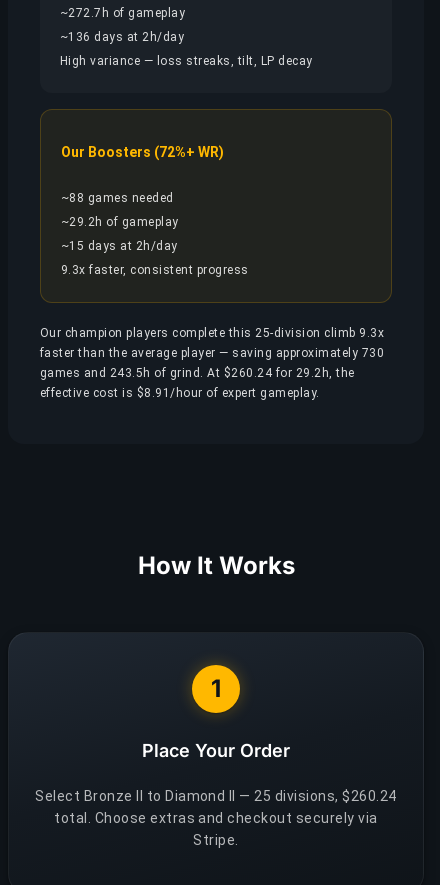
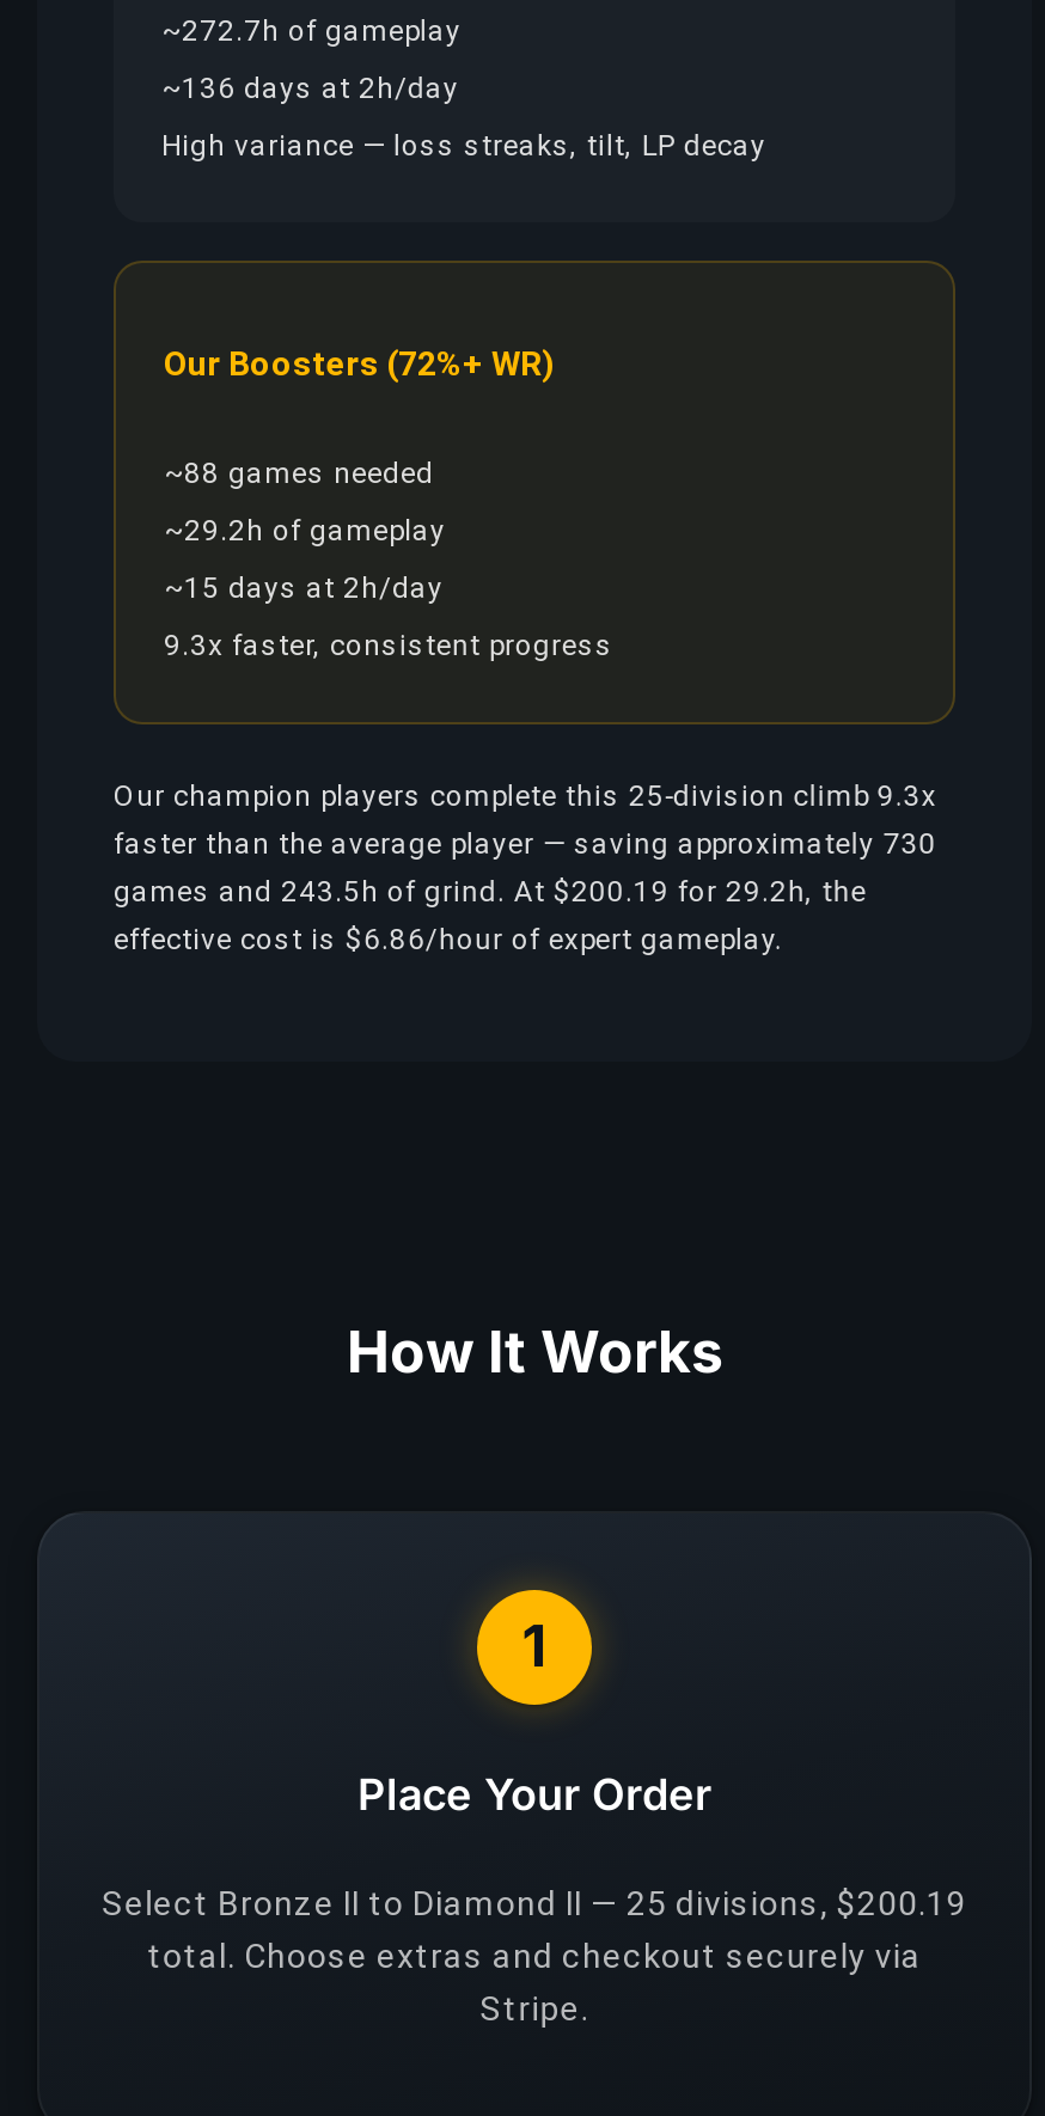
- games and 243.5h of grind. At $260.24 for 29.2h, the
+ games and 243.5h of grind. At $200.19 for 29.2h, the

- effective cost is $8.91/hour of expert gameplay.
+ effective cost is $6.86/hour of expert gameplay.

- Select Bronze II to Diamond II — 25 divisions, $260.24
+ Select Bronze II to Diamond II — 25 divisions, $200.19
